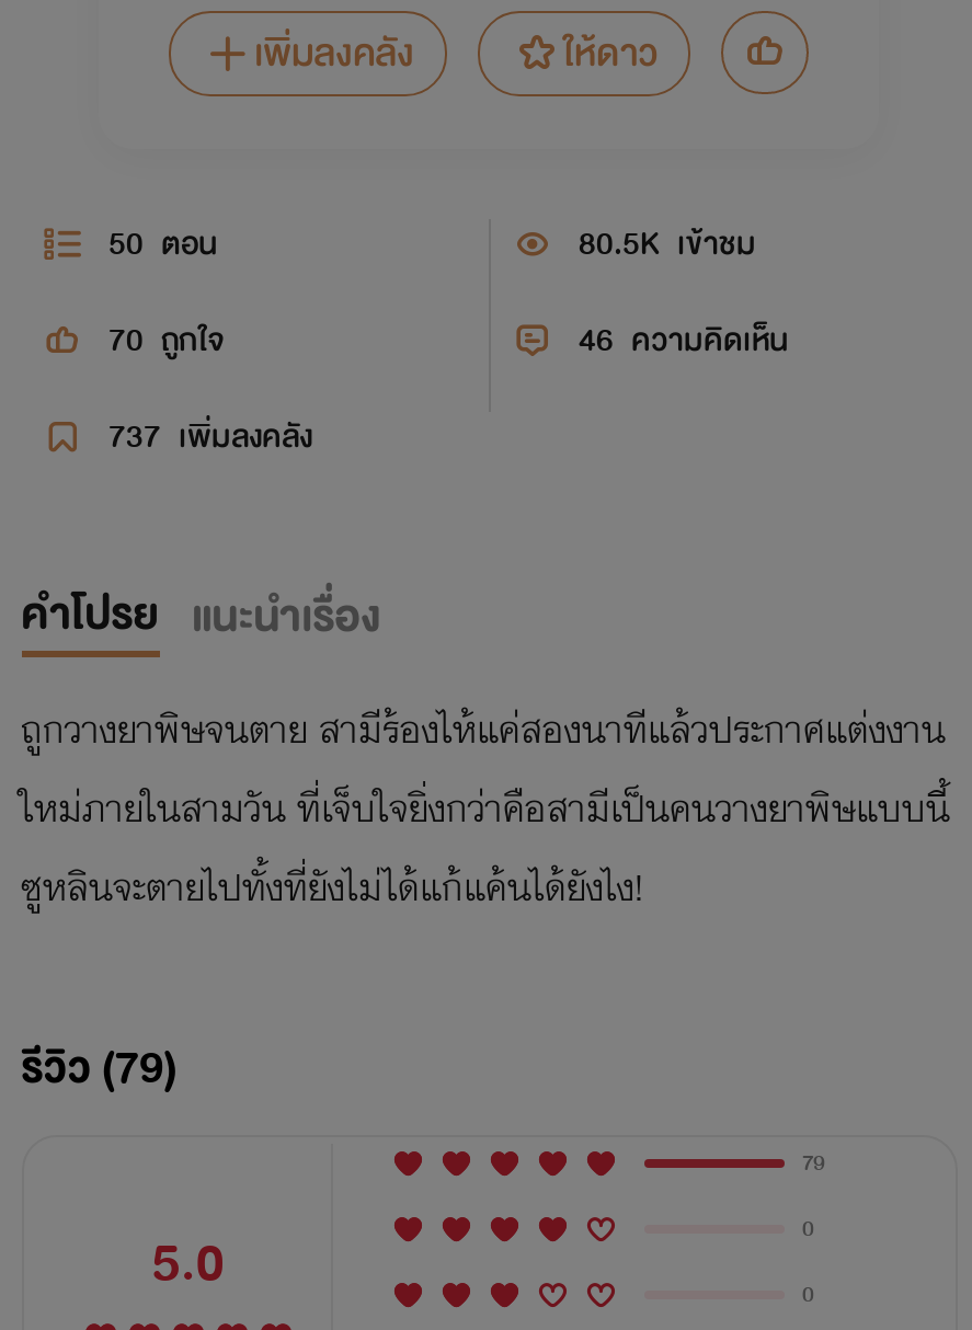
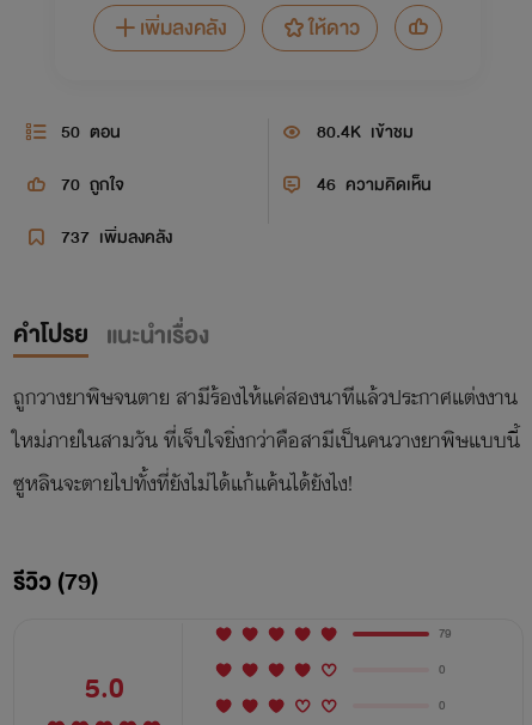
- 80.5K เข้าชม
+ 80.4K เข้าชม
